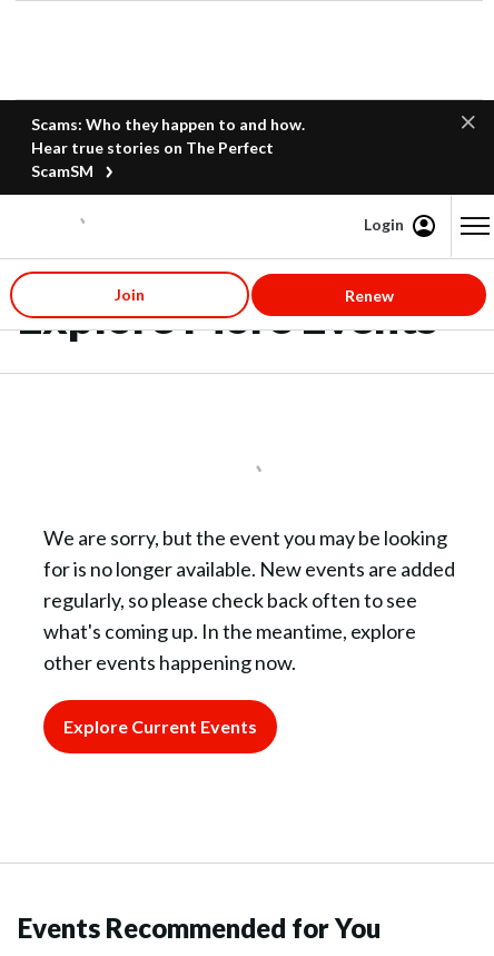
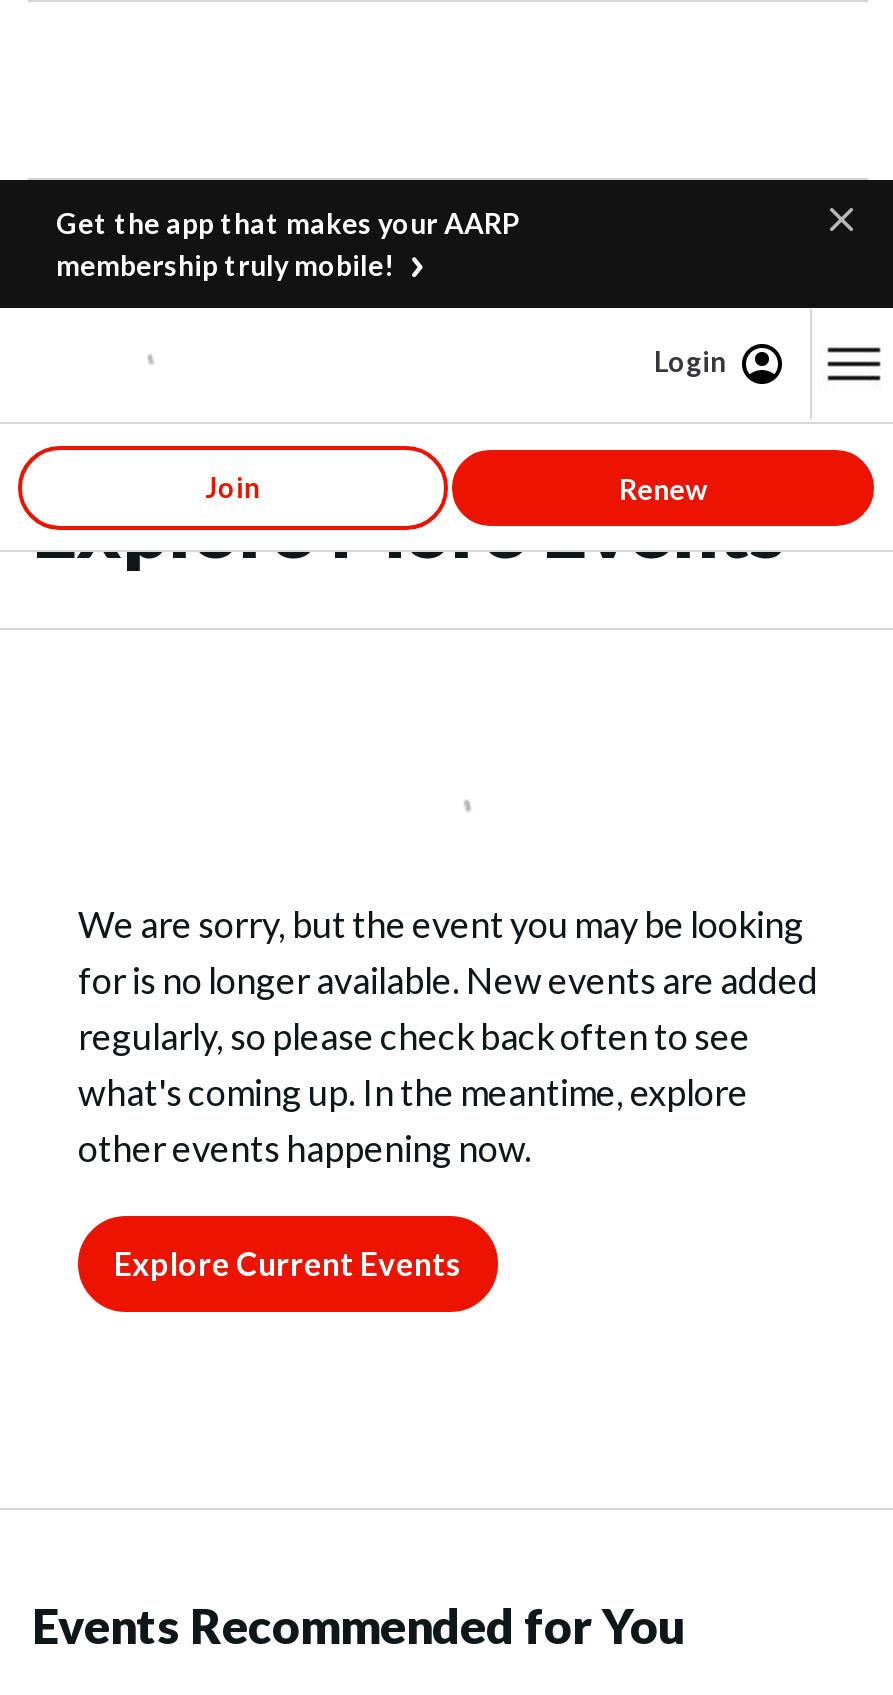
- Scams: Who they happen to and how.
- Hear true stories on The Perfect
- ScamSM
+ Get the app that makes your AARP
+ membership truly mobile!
